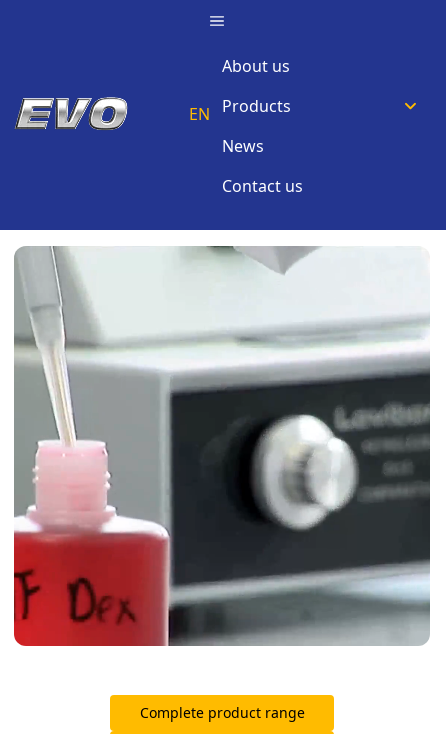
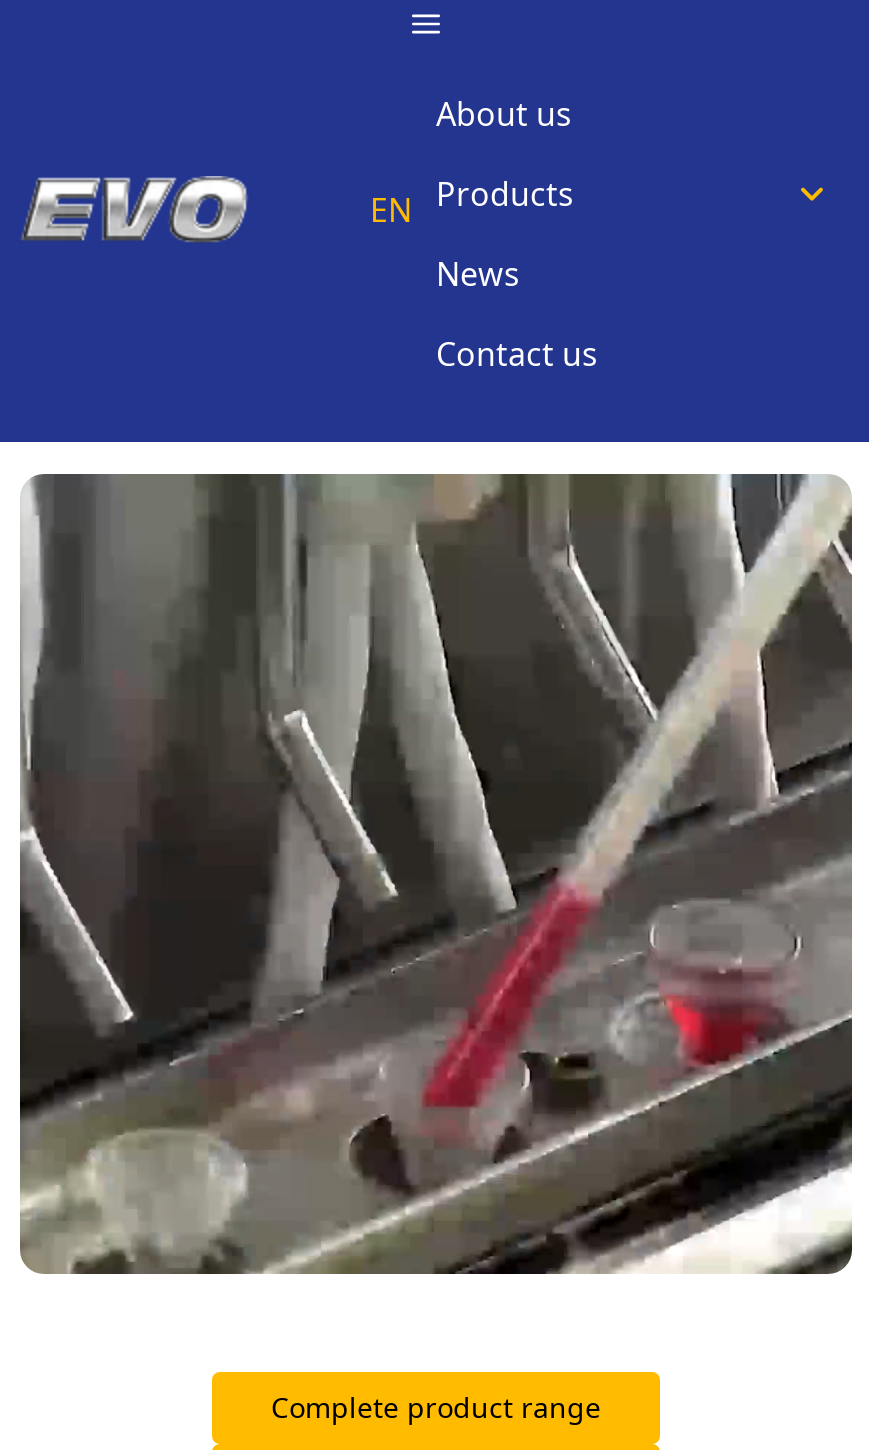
- [image]
+ [image]
